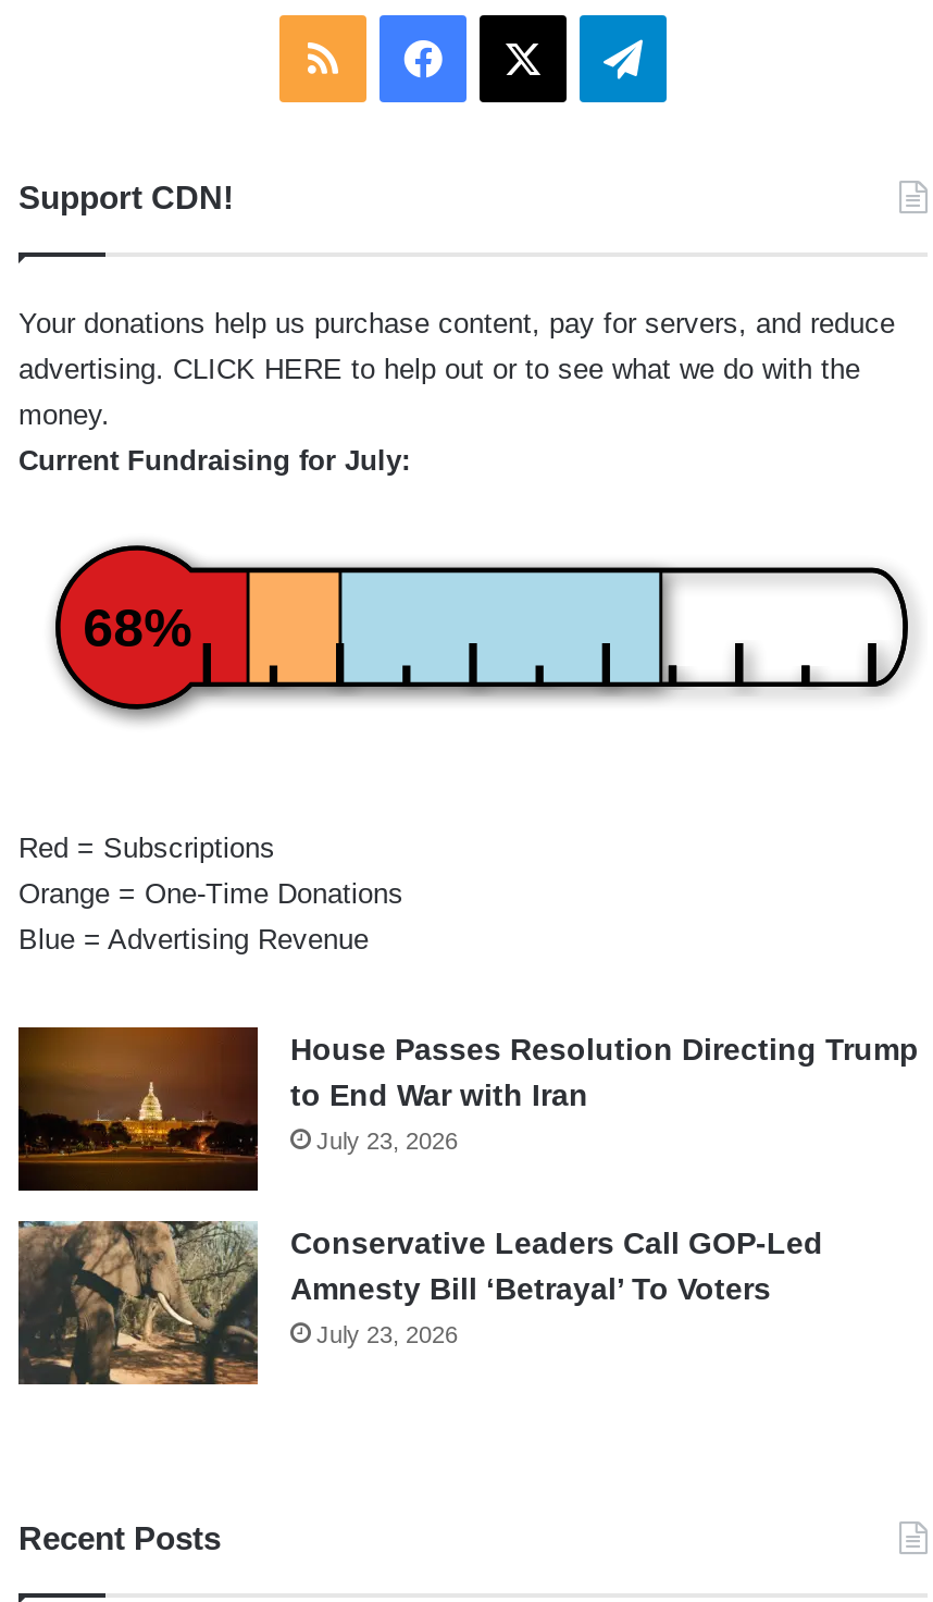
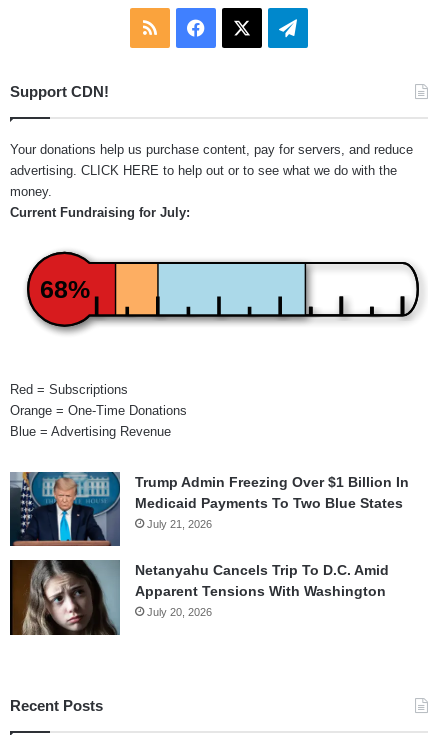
- [image]
- House Passes Resolution Directing Trump
- to End War with Iran
- July 23, 2026
+ [image]
+ Trump Admin Freezing Over $1 Billion In
+ Medicaid Payments To Two Blue States
+ July 21, 2026

- [image]
- Conservative Leaders Call GOP-Led
- Amnesty Bill ‘Betrayal’ To Voters
- July 23, 2026
+ [image]
+ Netanyahu Cancels Trip To D.C. Amid
+ Apparent Tensions With Washington
+ July 20, 2026
